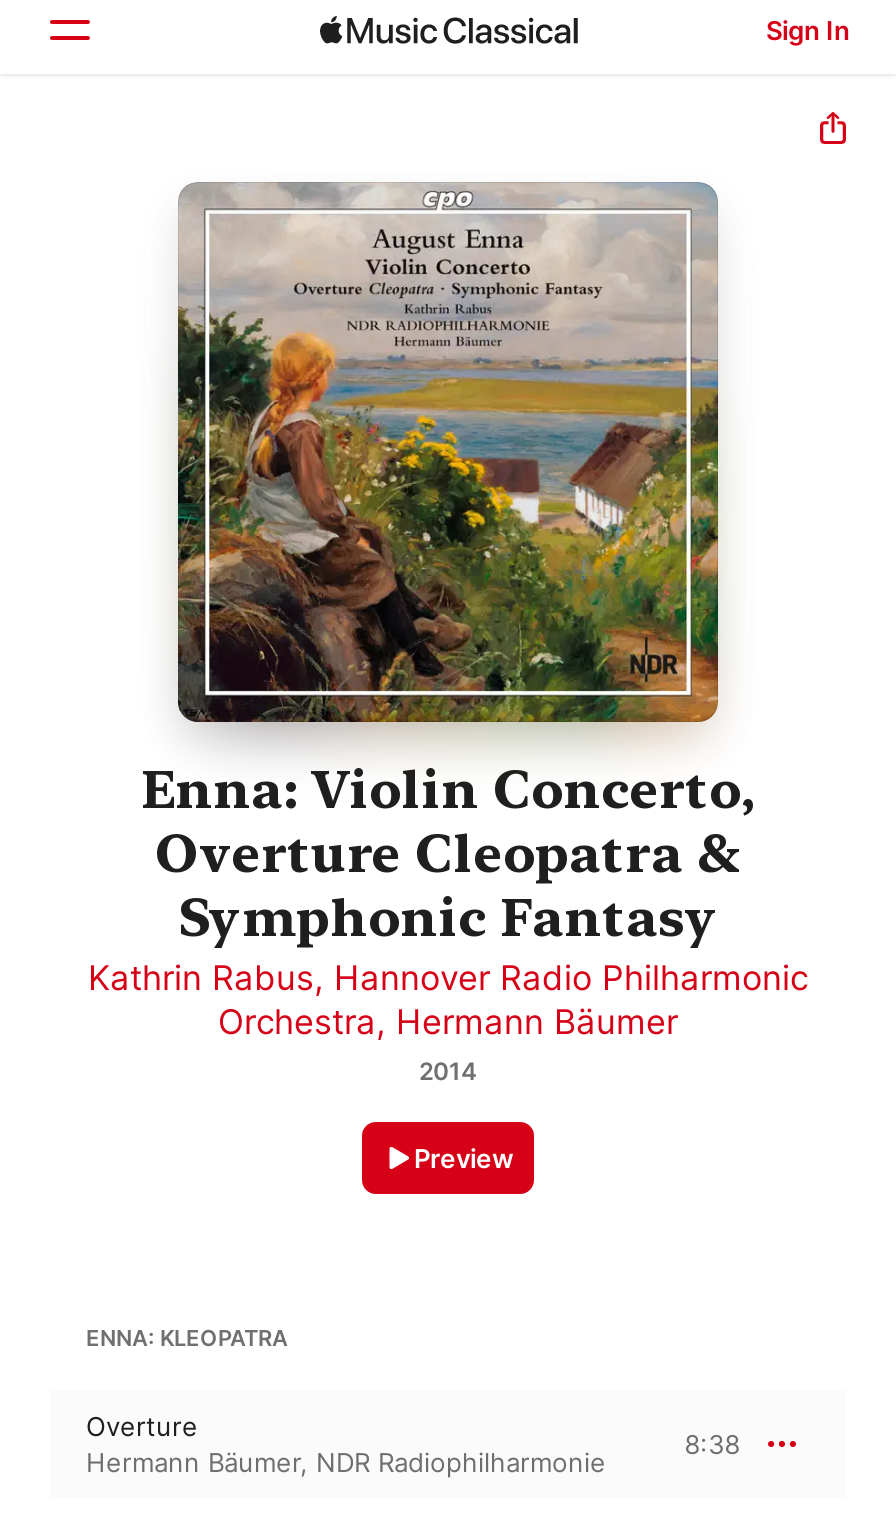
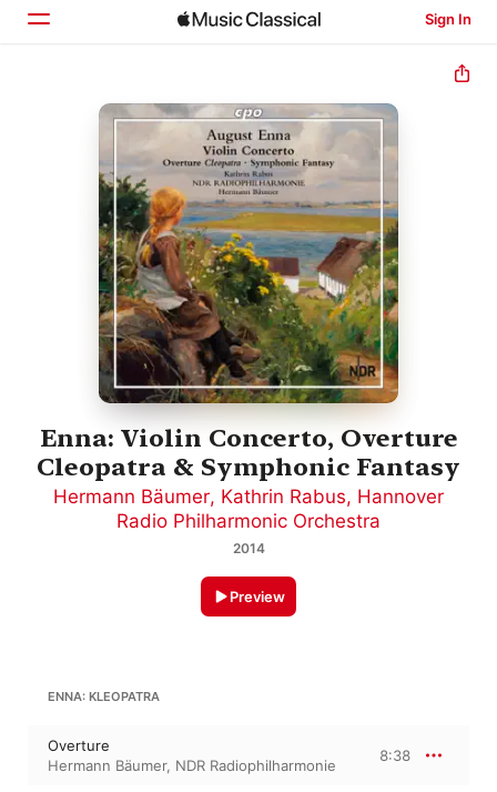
- Enna: Violin Concerto,
- Overture Cleopatra &
- Symphonic Fantasy
- Kathrin Rabus, Hannover Radio Philharmonic
- Orchestra, Hermann Bäumer
+ Enna: Violin Concerto, Overture
+ Cleopatra & Symphonic Fantasy
+ Hermann Bäumer, Kathrin Rabus, Hannover
+ Radio Philharmonic Orchestra
